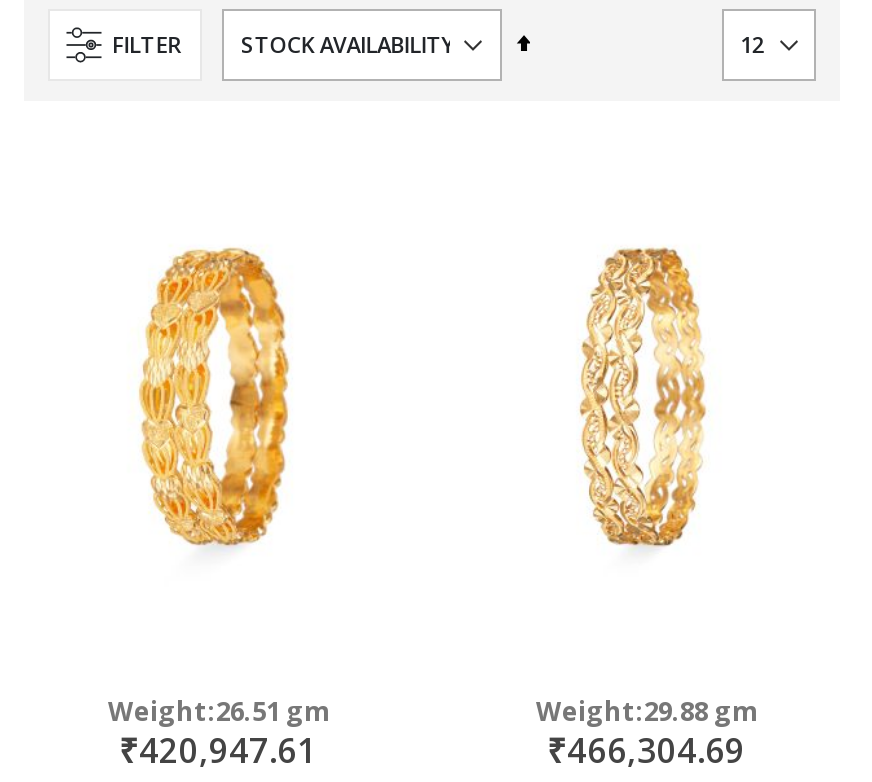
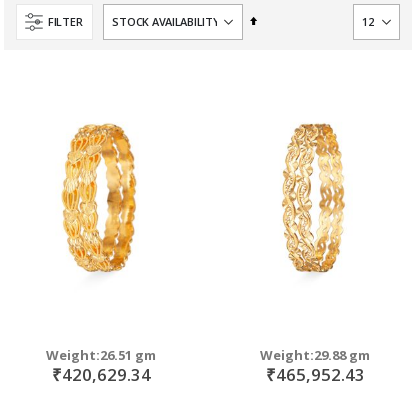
- ₹420,947.61
+ ₹420,629.34

- ₹466,304.69
+ ₹465,952.43
